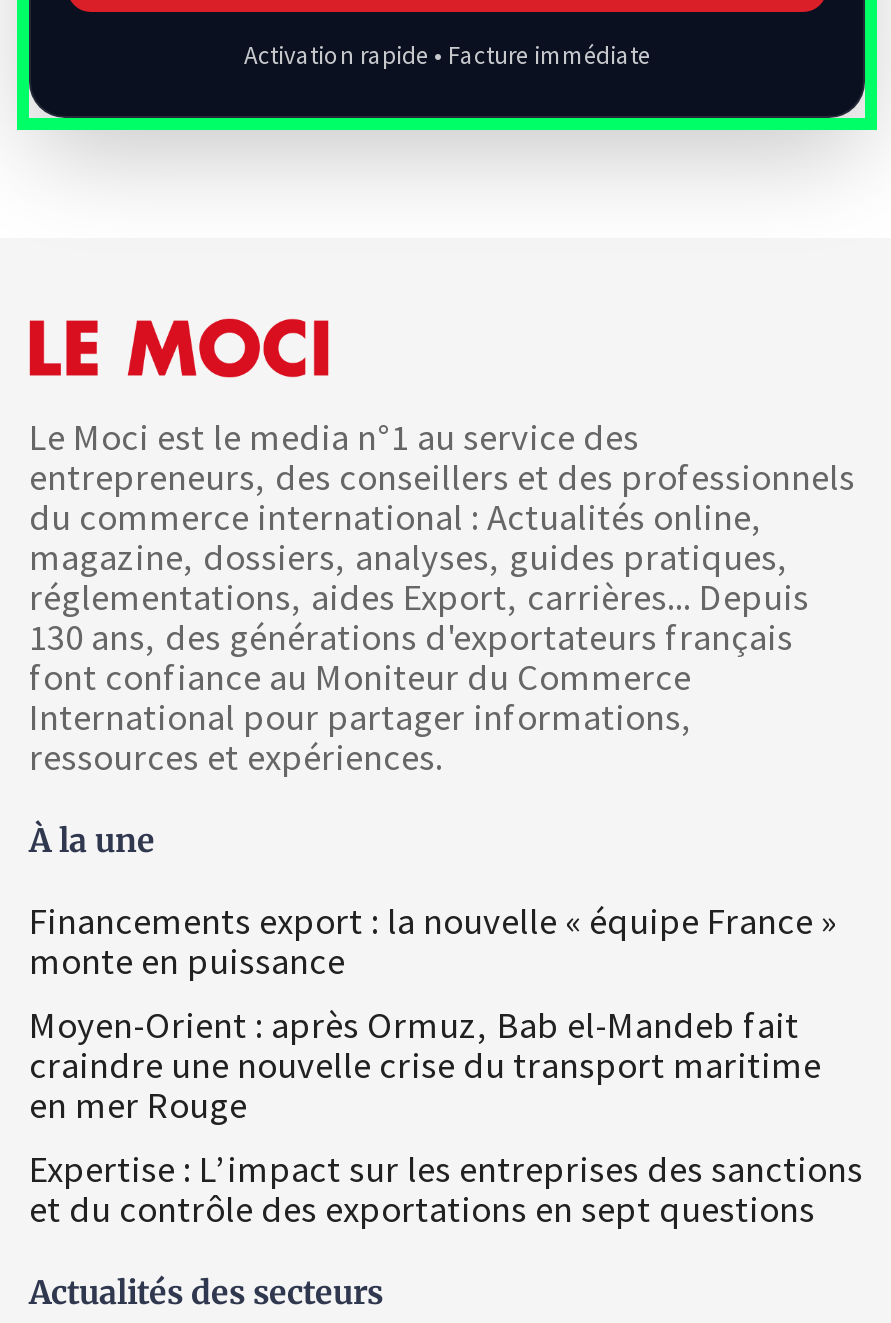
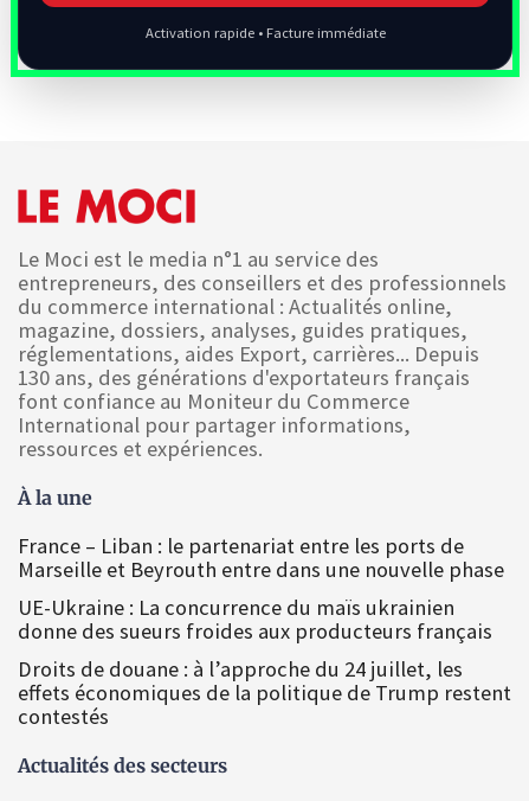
- Financements export : la nouvelle « équipe France »
- monte en puissance
- Moyen-Orient : après Ormuz, Bab el-Mandeb fait
- craindre une nouvelle crise du transport maritime
- en mer Rouge
- Expertise : L’impact sur les entreprises des sanctions
- et du contrôle des exportations en sept questions
+ France – Liban : le partenariat entre les ports de
+ Marseille et Beyrouth entre dans une nouvelle phase
+ UE-Ukraine : La concurrence du maïs ukrainien
+ donne des sueurs froides aux producteurs français
+ Droits de douane : à l’approche du 24 juillet, les
+ effets économiques de la politique de Trump restent
+ contestés
